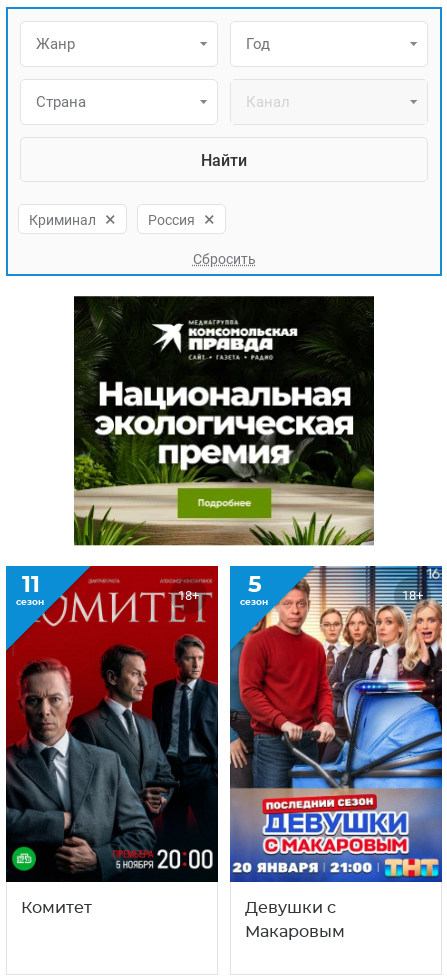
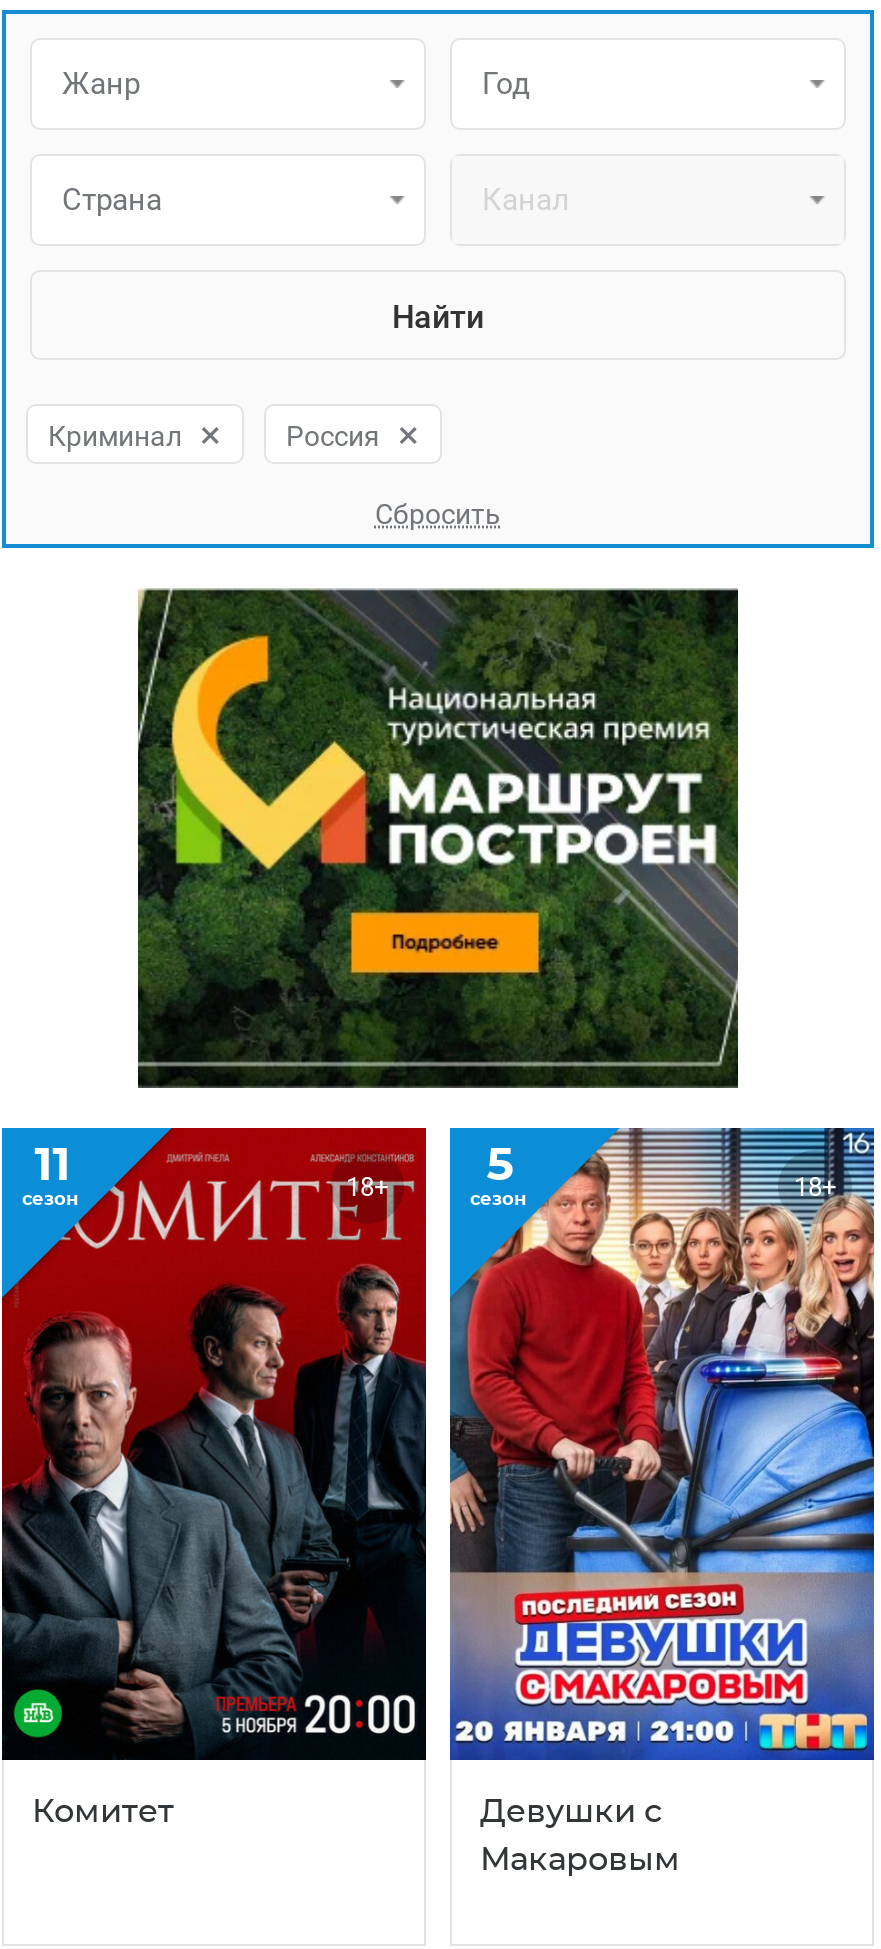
- [image]
+ [image]
